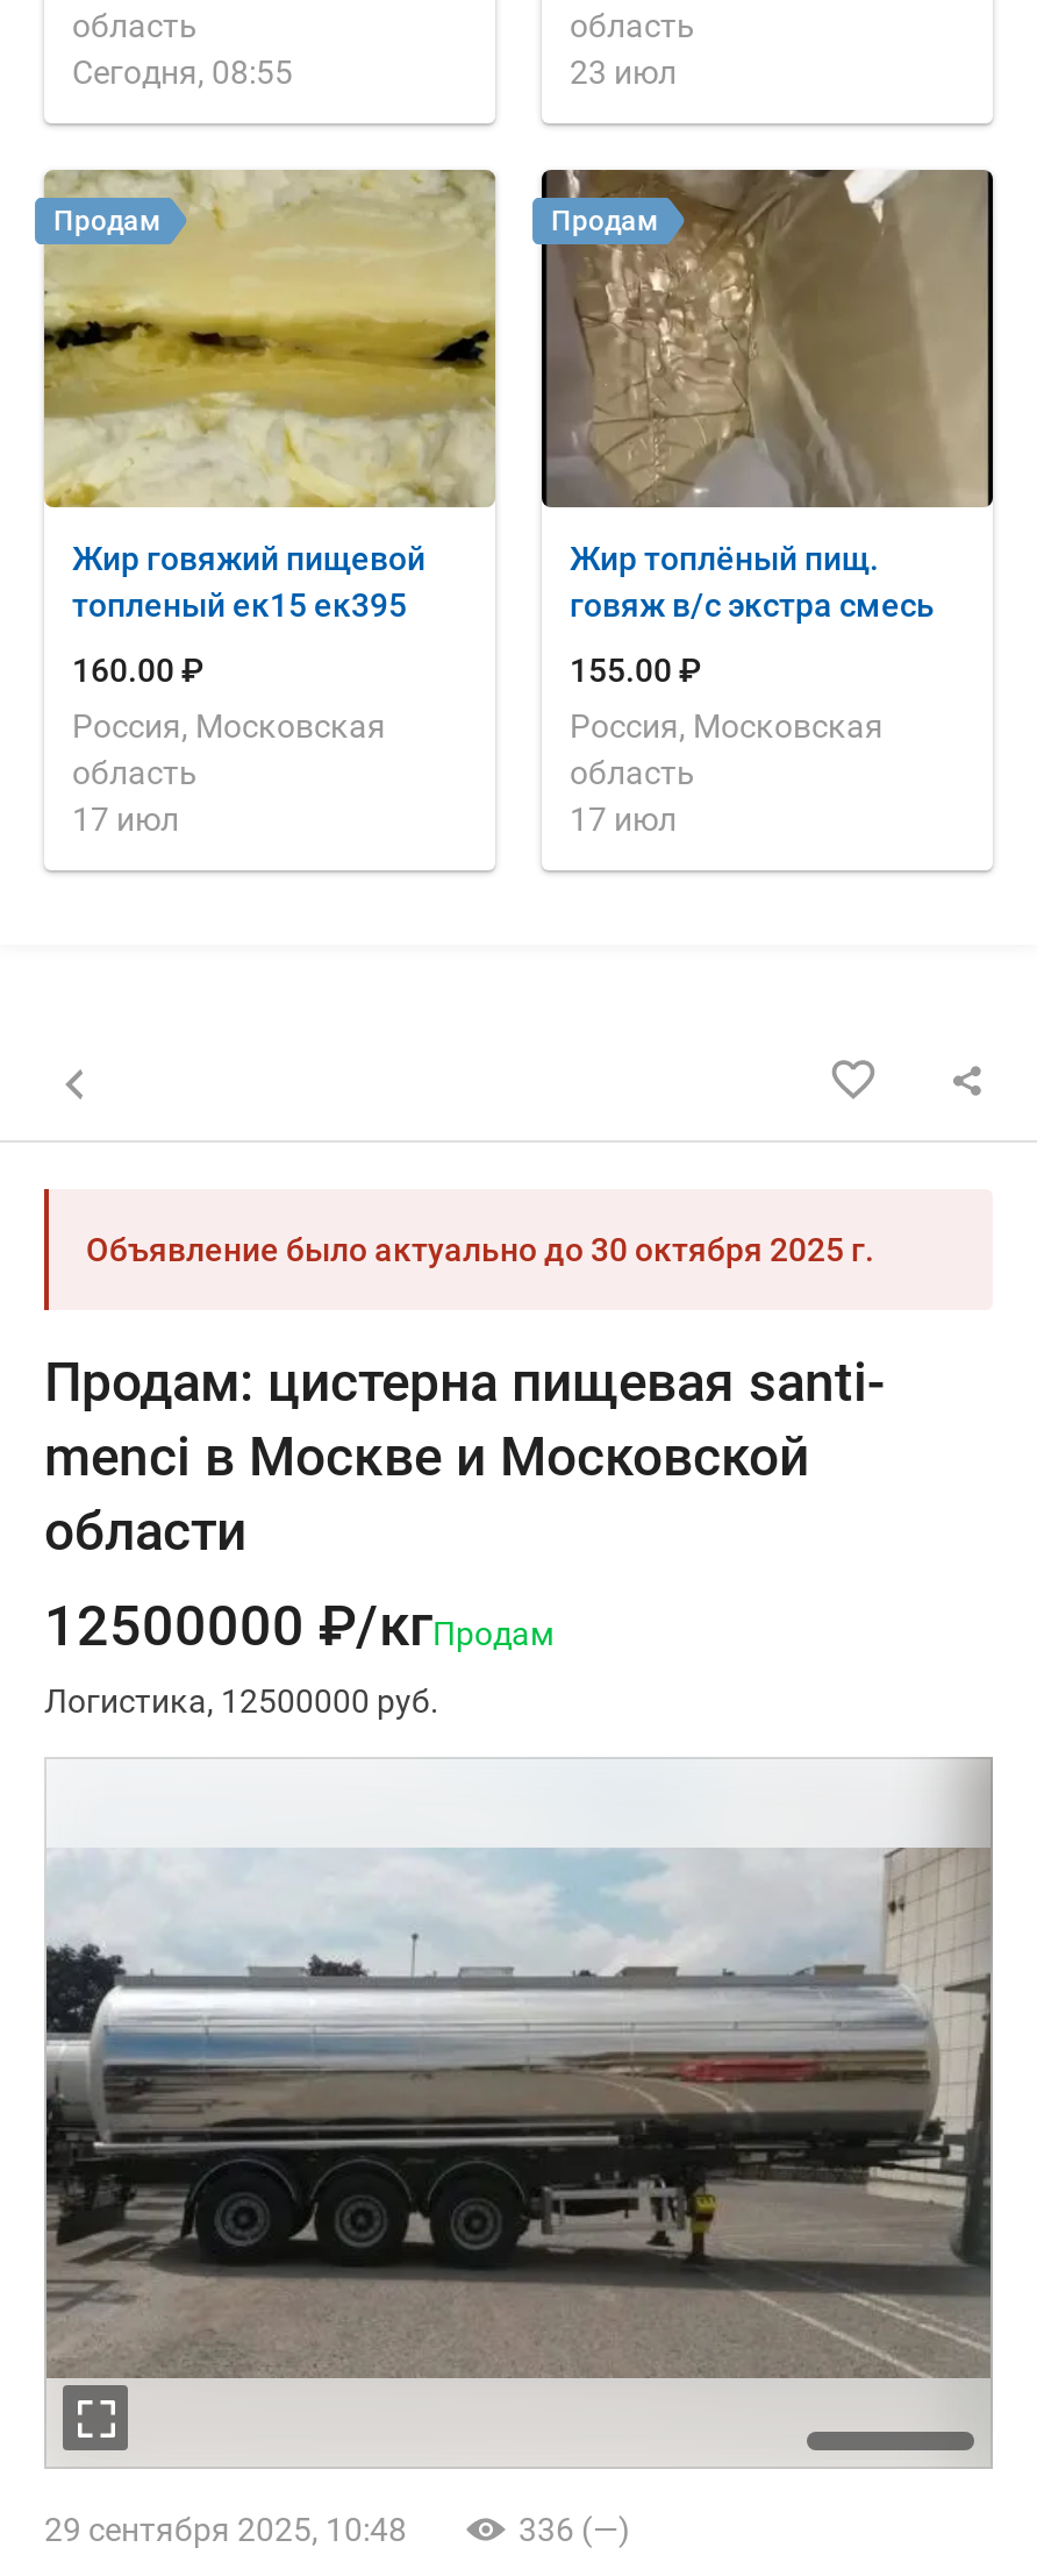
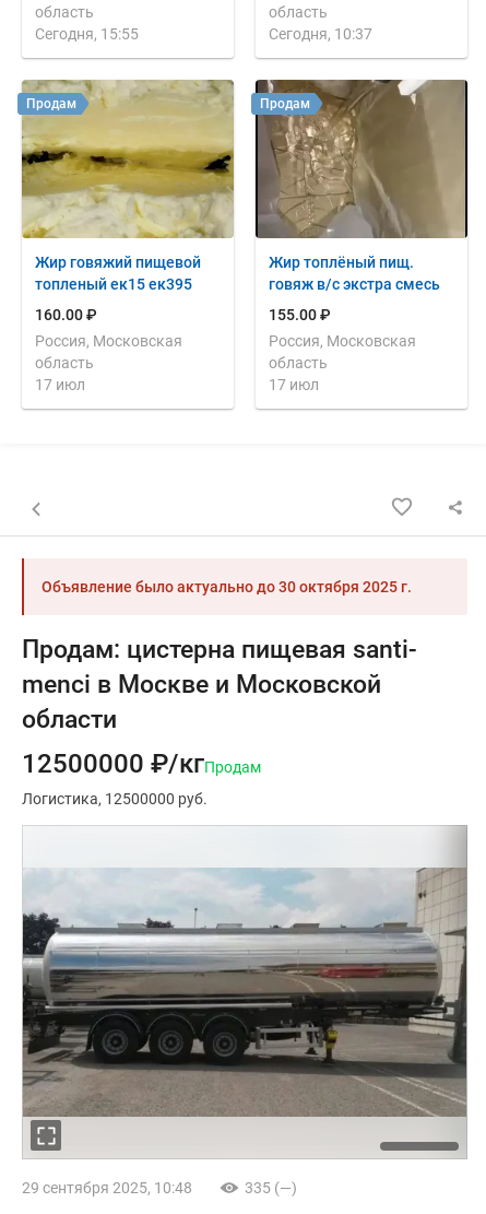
- Сегодня, 08:55
+ Сегодня, 15:55

- 23 июл
+ Сегодня, 10:37

- 336 (—)
+ 335 (—)
